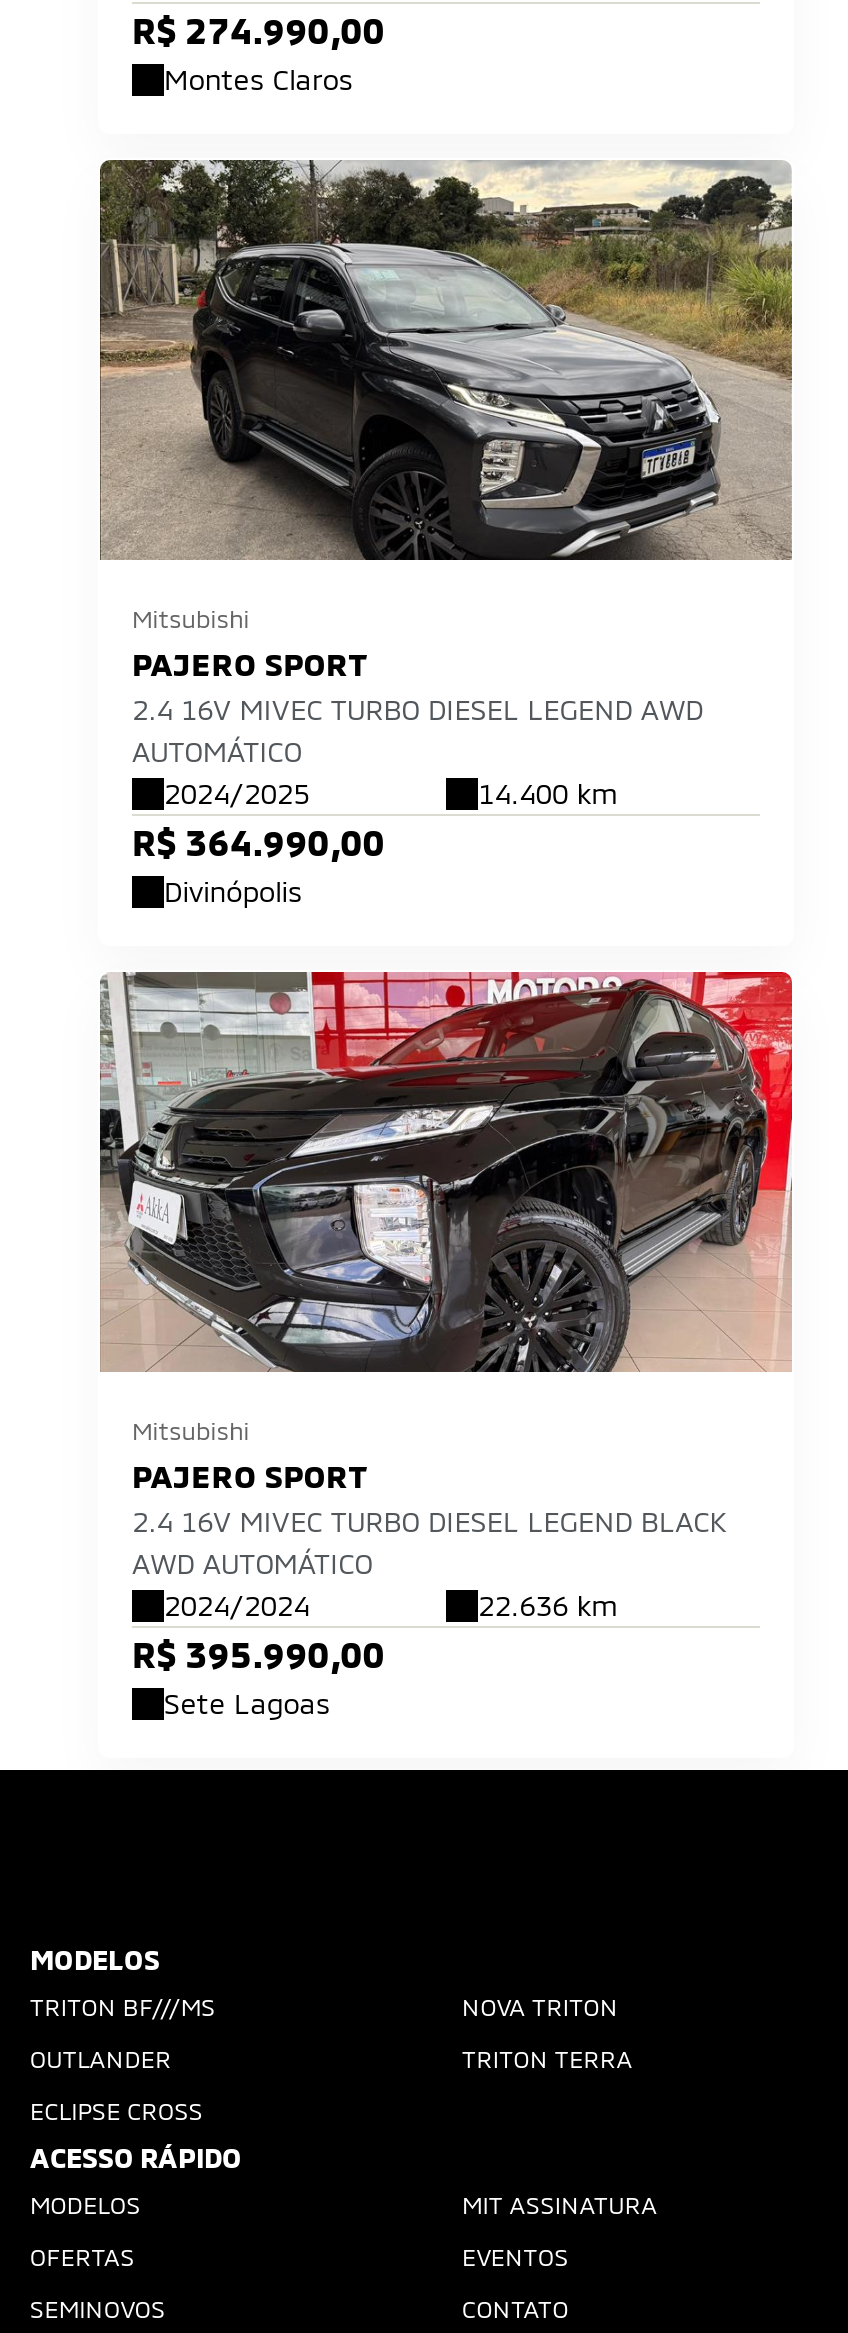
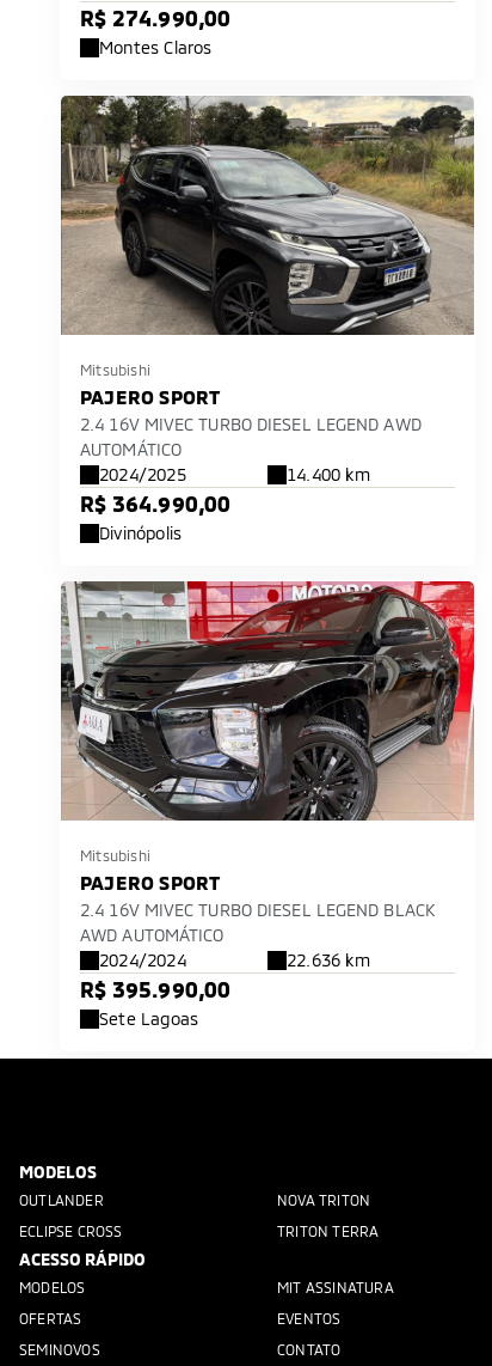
- TRITON BF///MS
